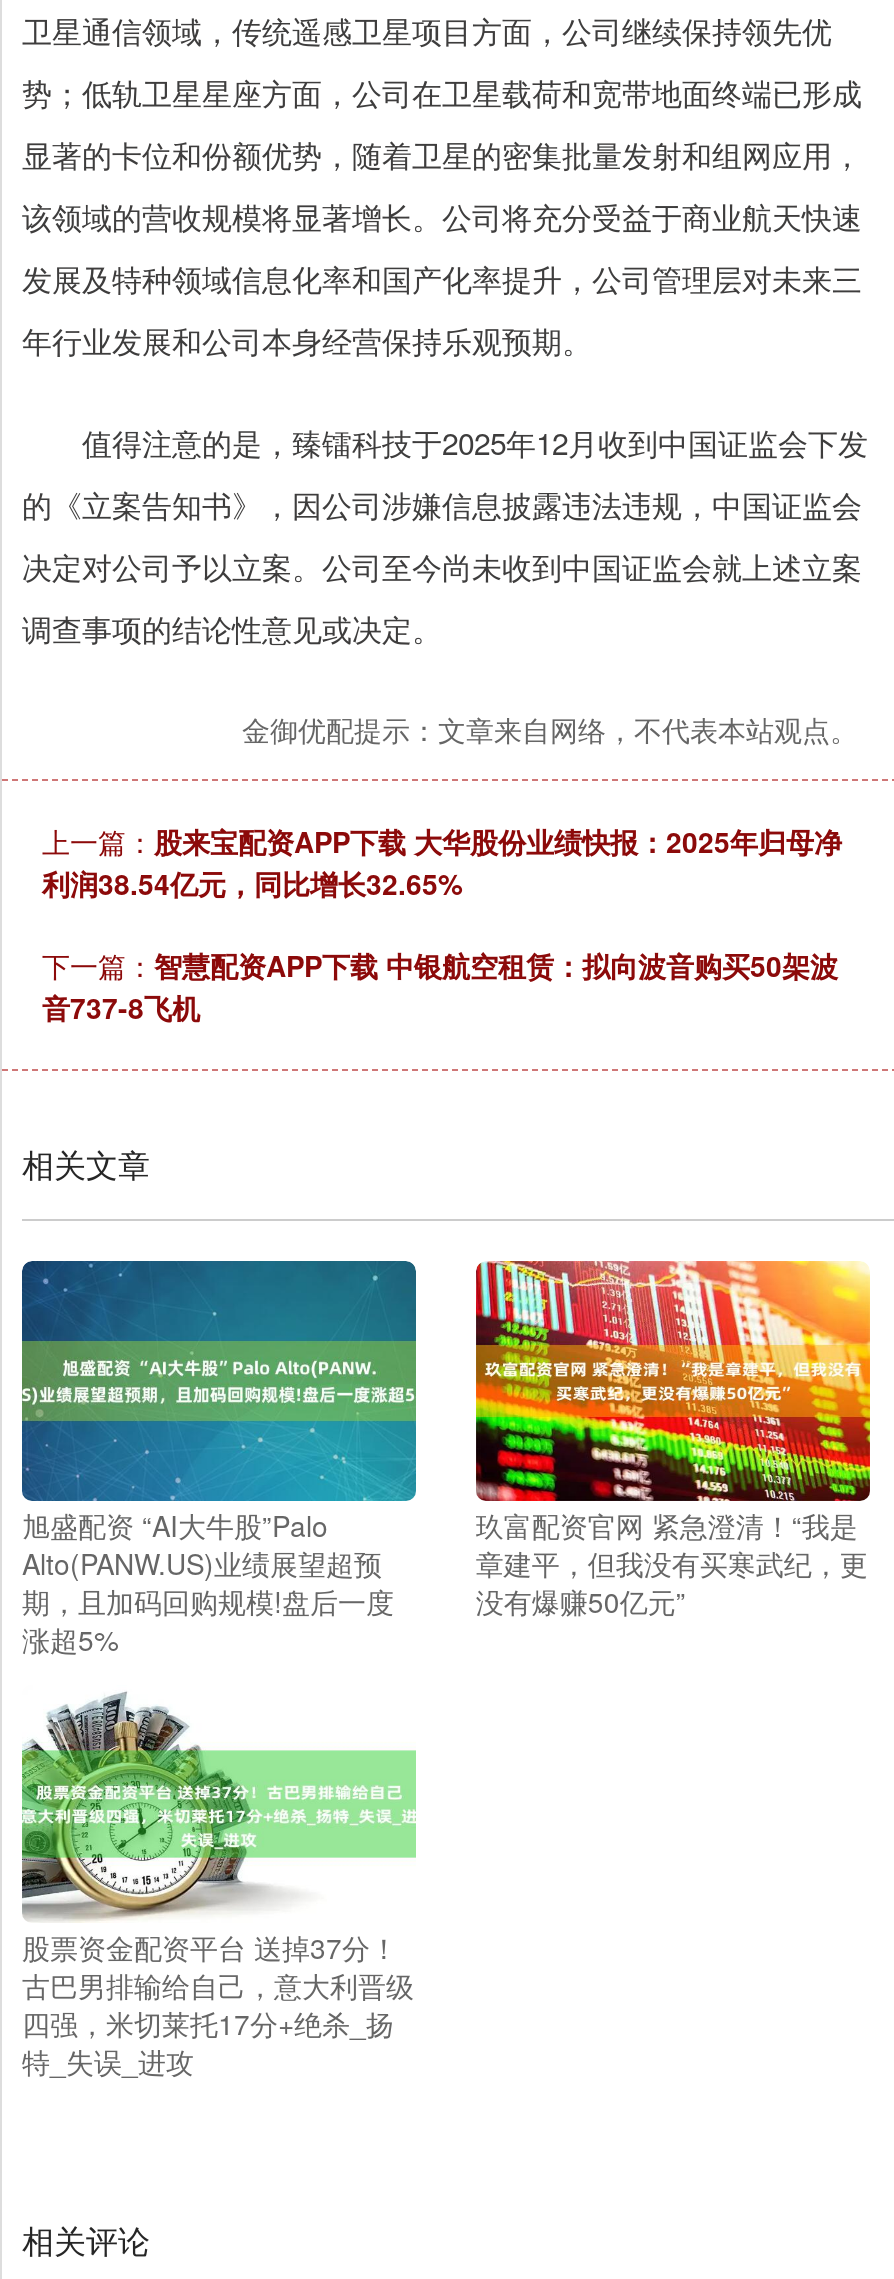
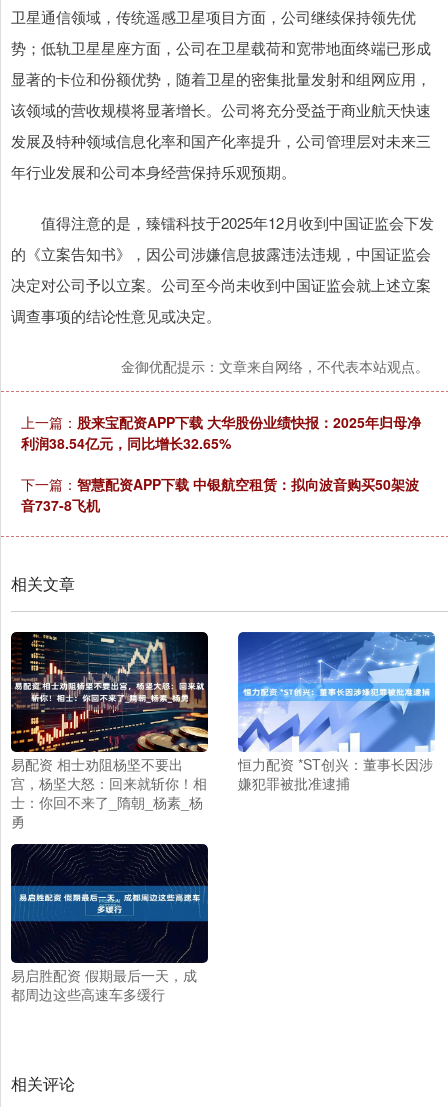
- [image]
- 旭盛配资 “AI大牛股”Palo
- Alto(PANW.US)业绩展望超预
- 期，且加码回购规模!盘后一度
- 涨超5%
+ [image]
+ 易配资 相士劝阻杨坚不要出
+ 宫，杨坚大怒：回来就斩你！相
+ 士：你回不来了_隋朝_杨素_杨
+ 勇

- [image]
+ [image]

- 玖富配资官网 紧急澄清！“我是
- 章建平，但我没有买寒武纪，更
- 没有爆赚50亿元”
+ 恒力配资 *ST创兴：董事长因涉
+ 嫌犯罪被批准逮捕

- [image]
+ [image]

- 股票资金配资平台 送掉37分！
- 古巴男排输给自己，意大利晋级
- 四强，米切莱托17分+绝杀_扬
- 特_失误_进攻
+ 易启胜配资 假期最后一天，成
+ 都周边这些高速车多缓行
